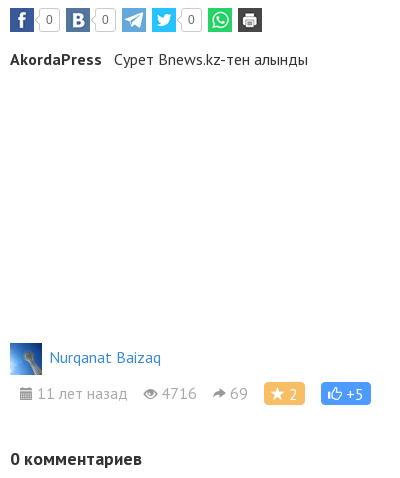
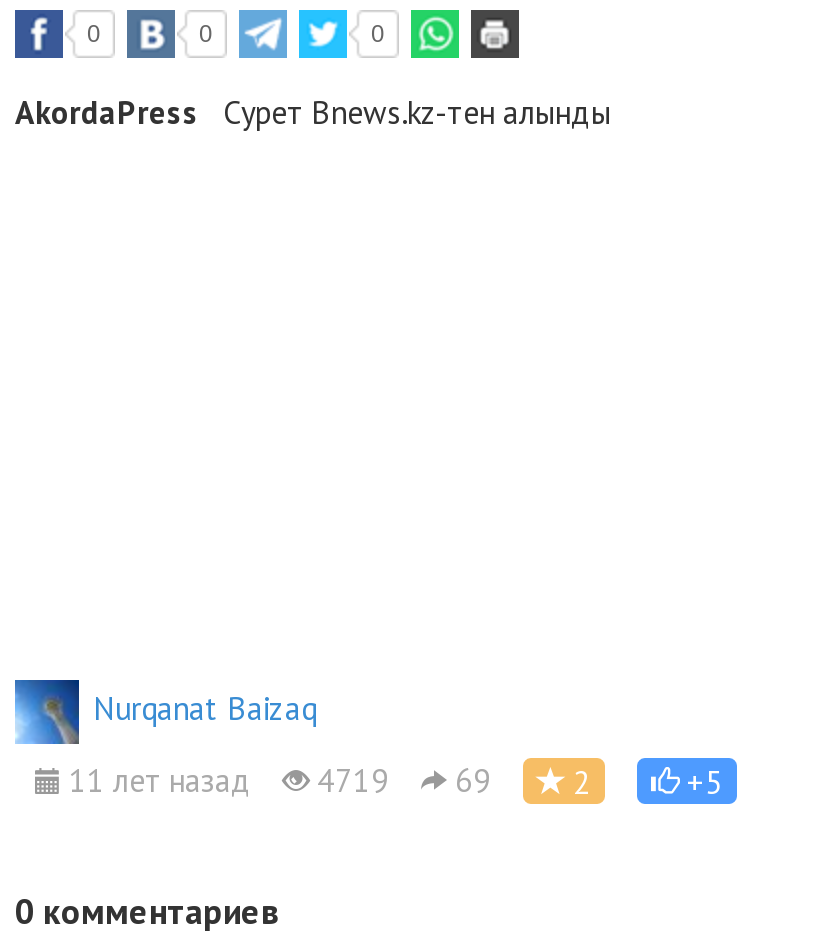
- 4716
+ 4719
